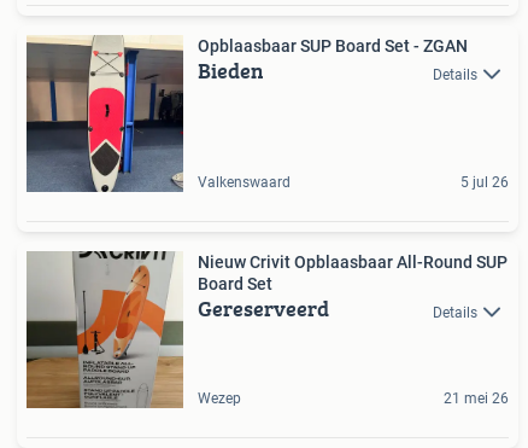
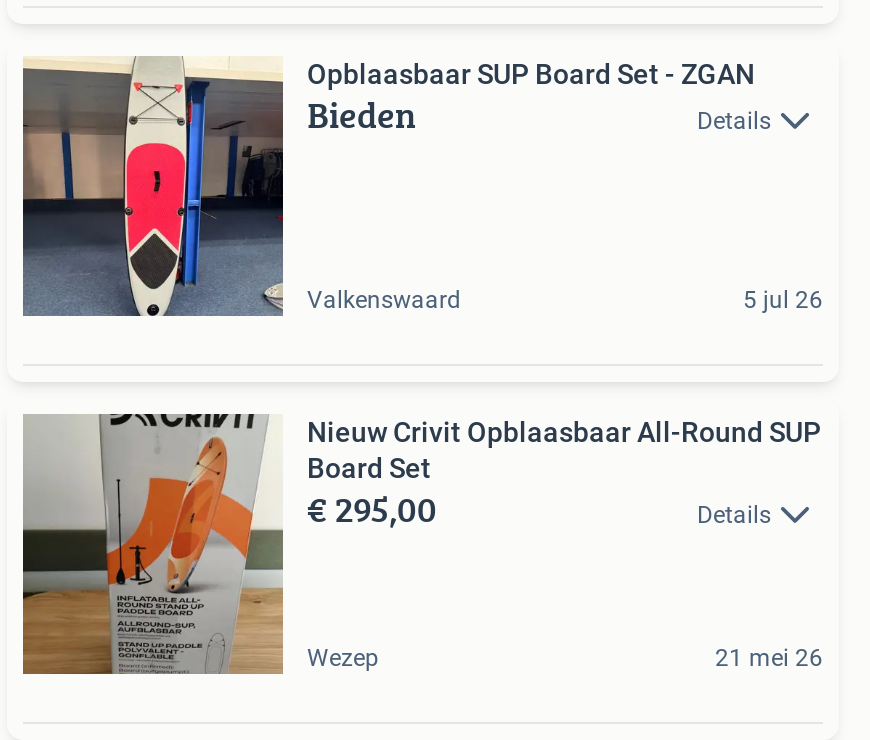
- Gereserveerd
+ € 295,00
